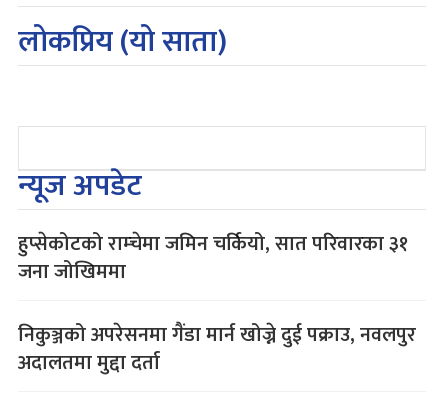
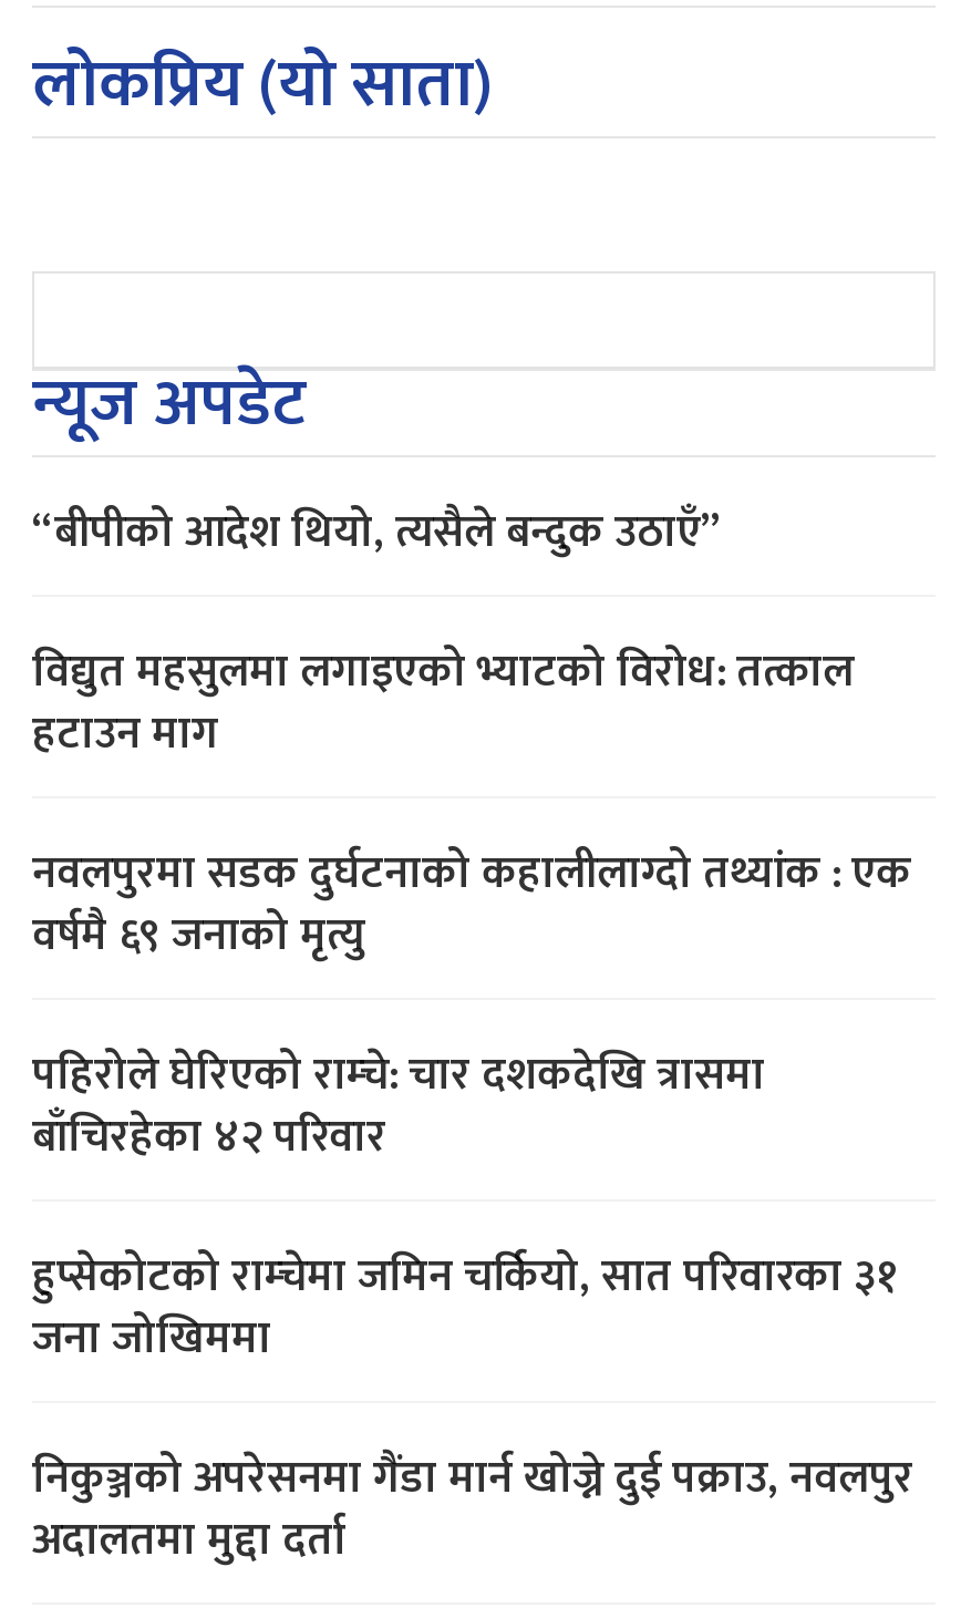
+ “बीपीको आदेश थियो, त्यसैले बन्दुक उठाएँ”
+ विद्युत महसुलमा लगाइएको भ्याटको विरोध: तत्काल
+ हटाउन माग
+ नवलपुरमा सडक दुर्घटनाको कहालीलाग्दो तथ्यांक : एक
+ वर्षमै ६९ जनाको मृत्यु
+ पहिरोले घेरिएको राम्चे: चार दशकदेखि त्रासमा
+ बाँचिरहेका ४२ परिवार
